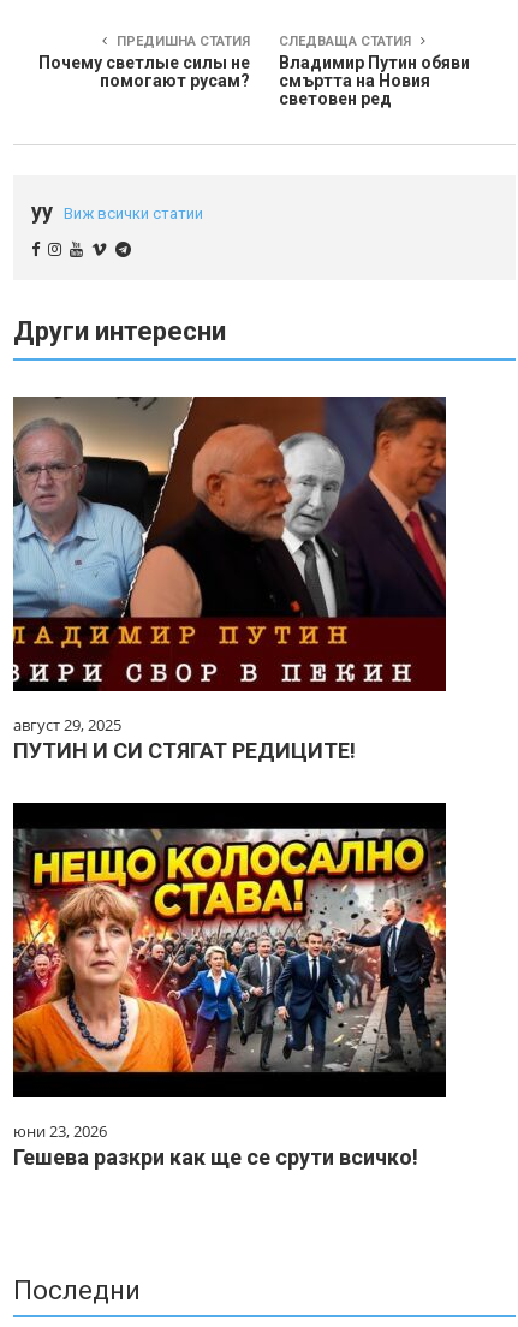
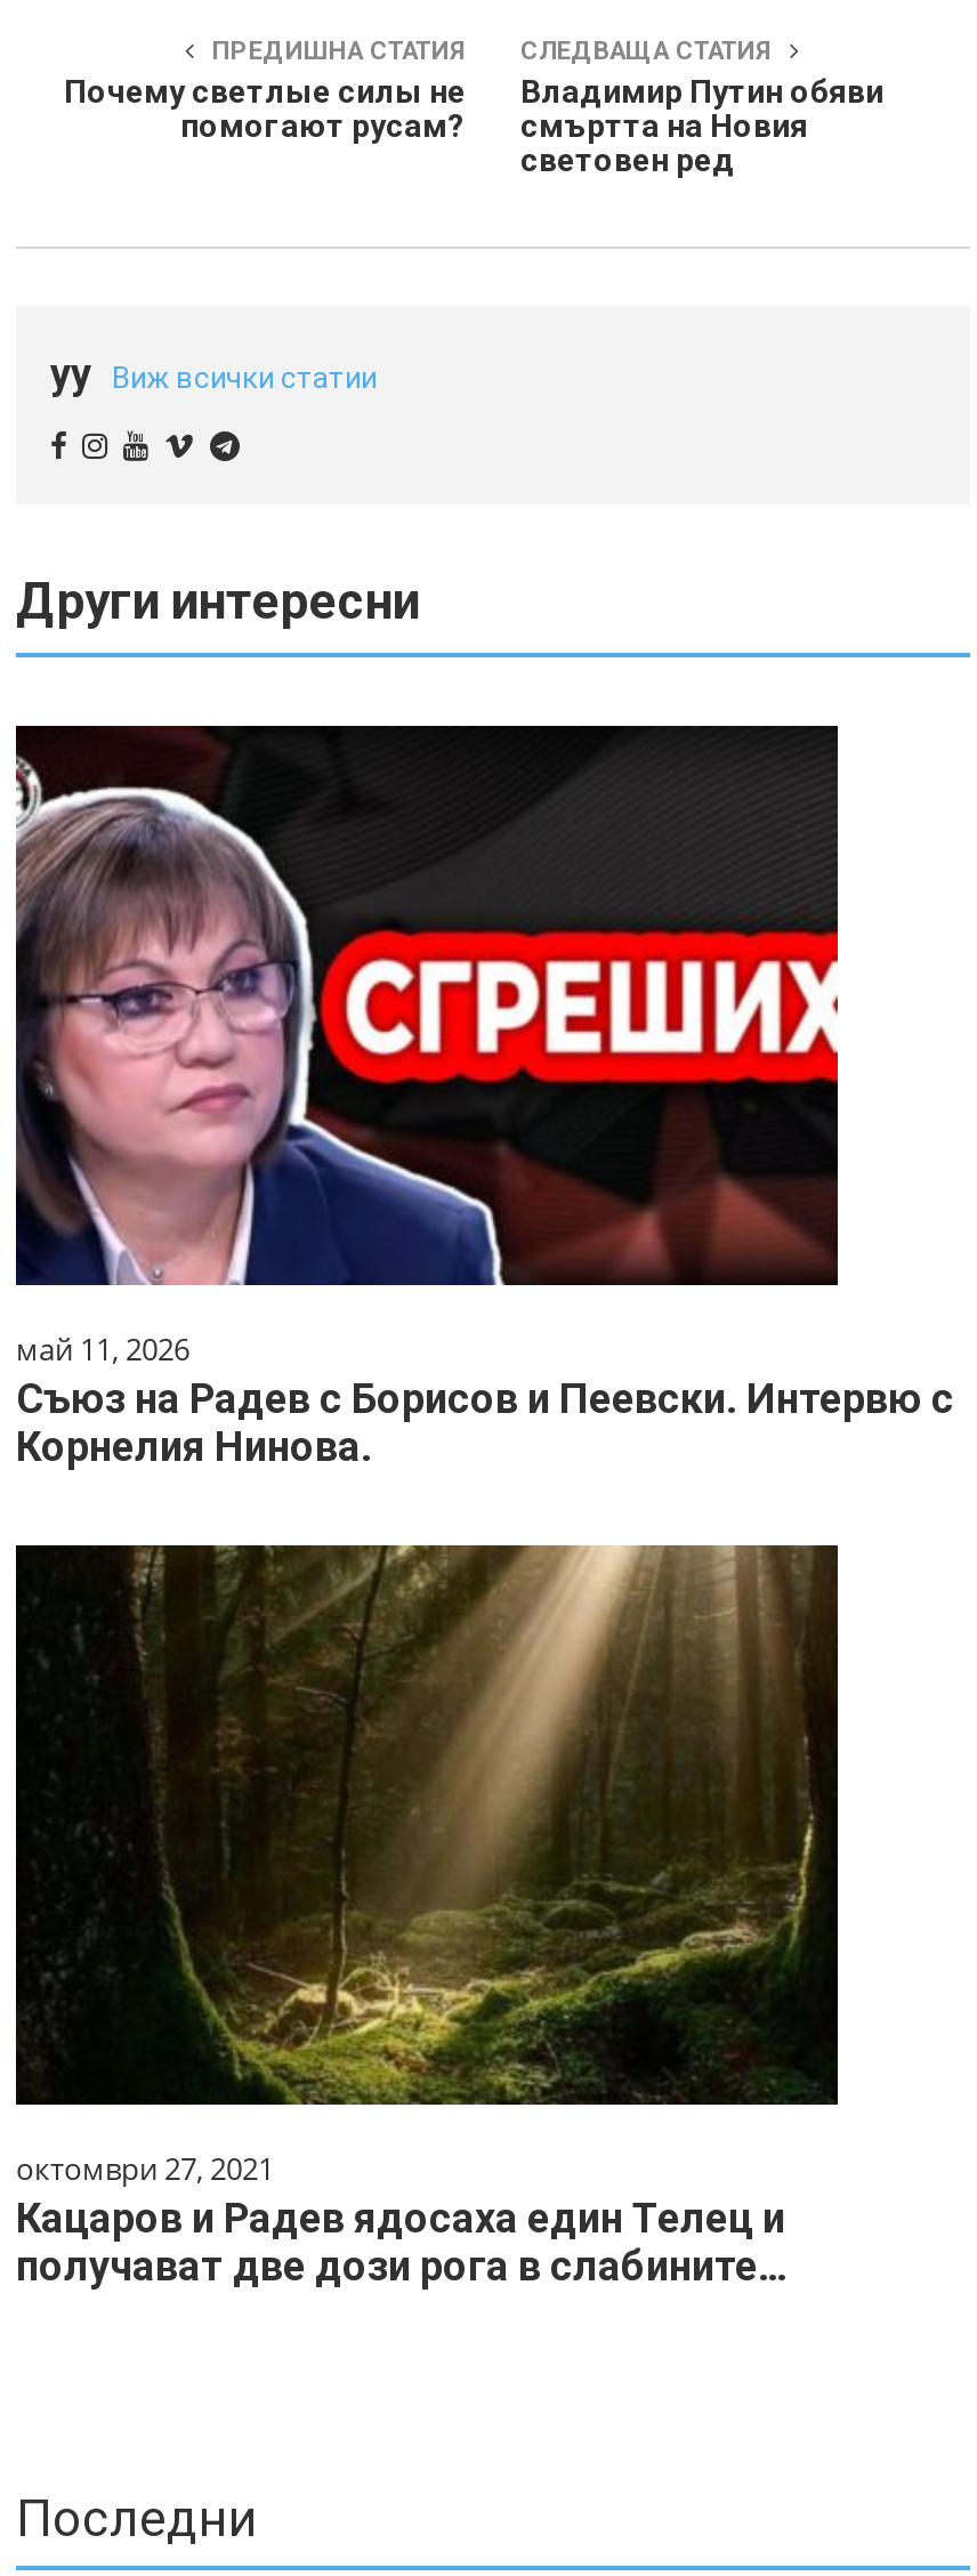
- [image]
- август 29, 2025
- ПУТИН И СИ СТЯГАТ РЕДИЦИТЕ!
+ [image]
+ май 11, 2026
+ Съюз на Радев с Борисов и Пеевски. Интервю с
+ Корнелия Нинова.

- [image]
- юни 23, 2026
- Гешева разкри как ще се срути всичко!
+ [image]
+ октомври 27, 2021
+ Кацаров и Радев ядосаха един Телец и
+ получават две дози рога в слабините…
